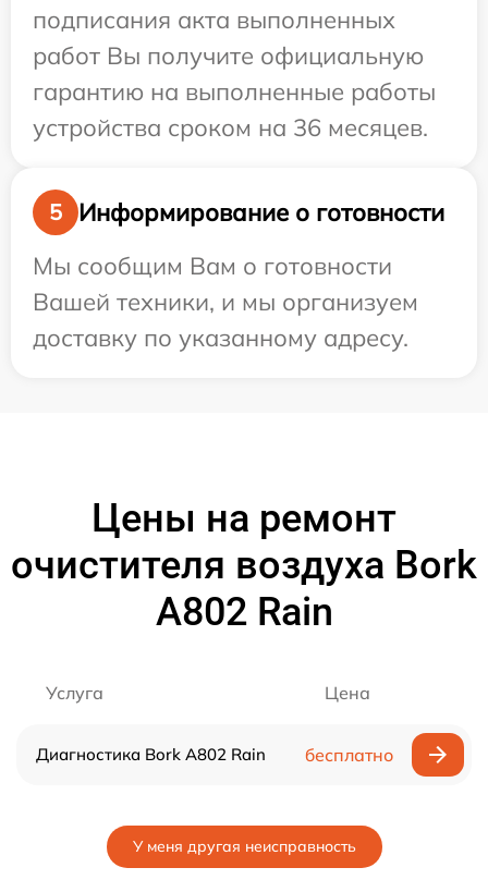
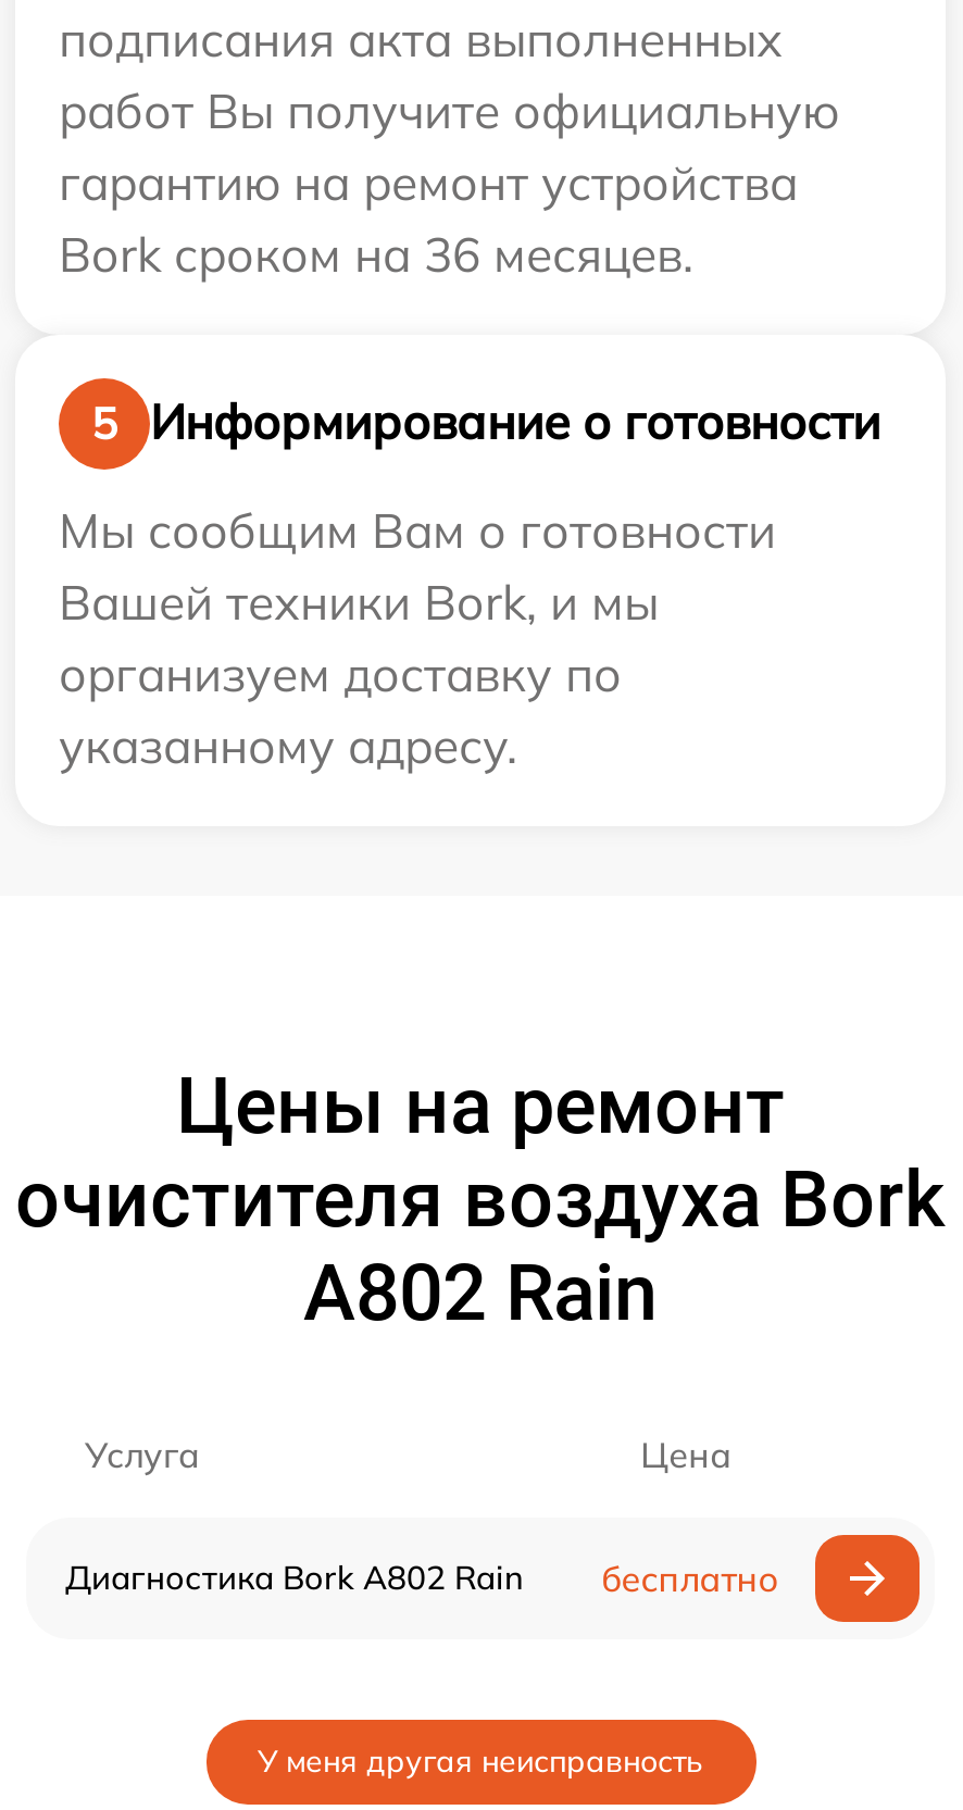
- гарантию на выполненные работы
+ гарантию на ремонт устройства

- устройства сроком на 36 месяцев.
+ Bork сроком на 36 месяцев.

- Вашей техники, и мы организуем
- доставку по указанному адресу.
+ Вашей техники Bork, и мы
+ организуем доставку по
+ указанному адресу.
